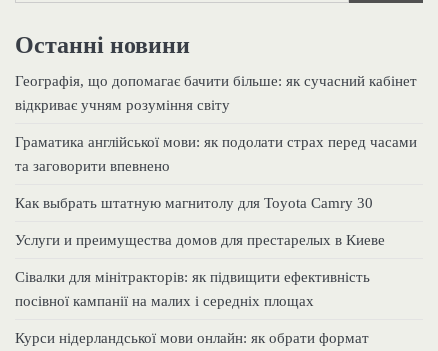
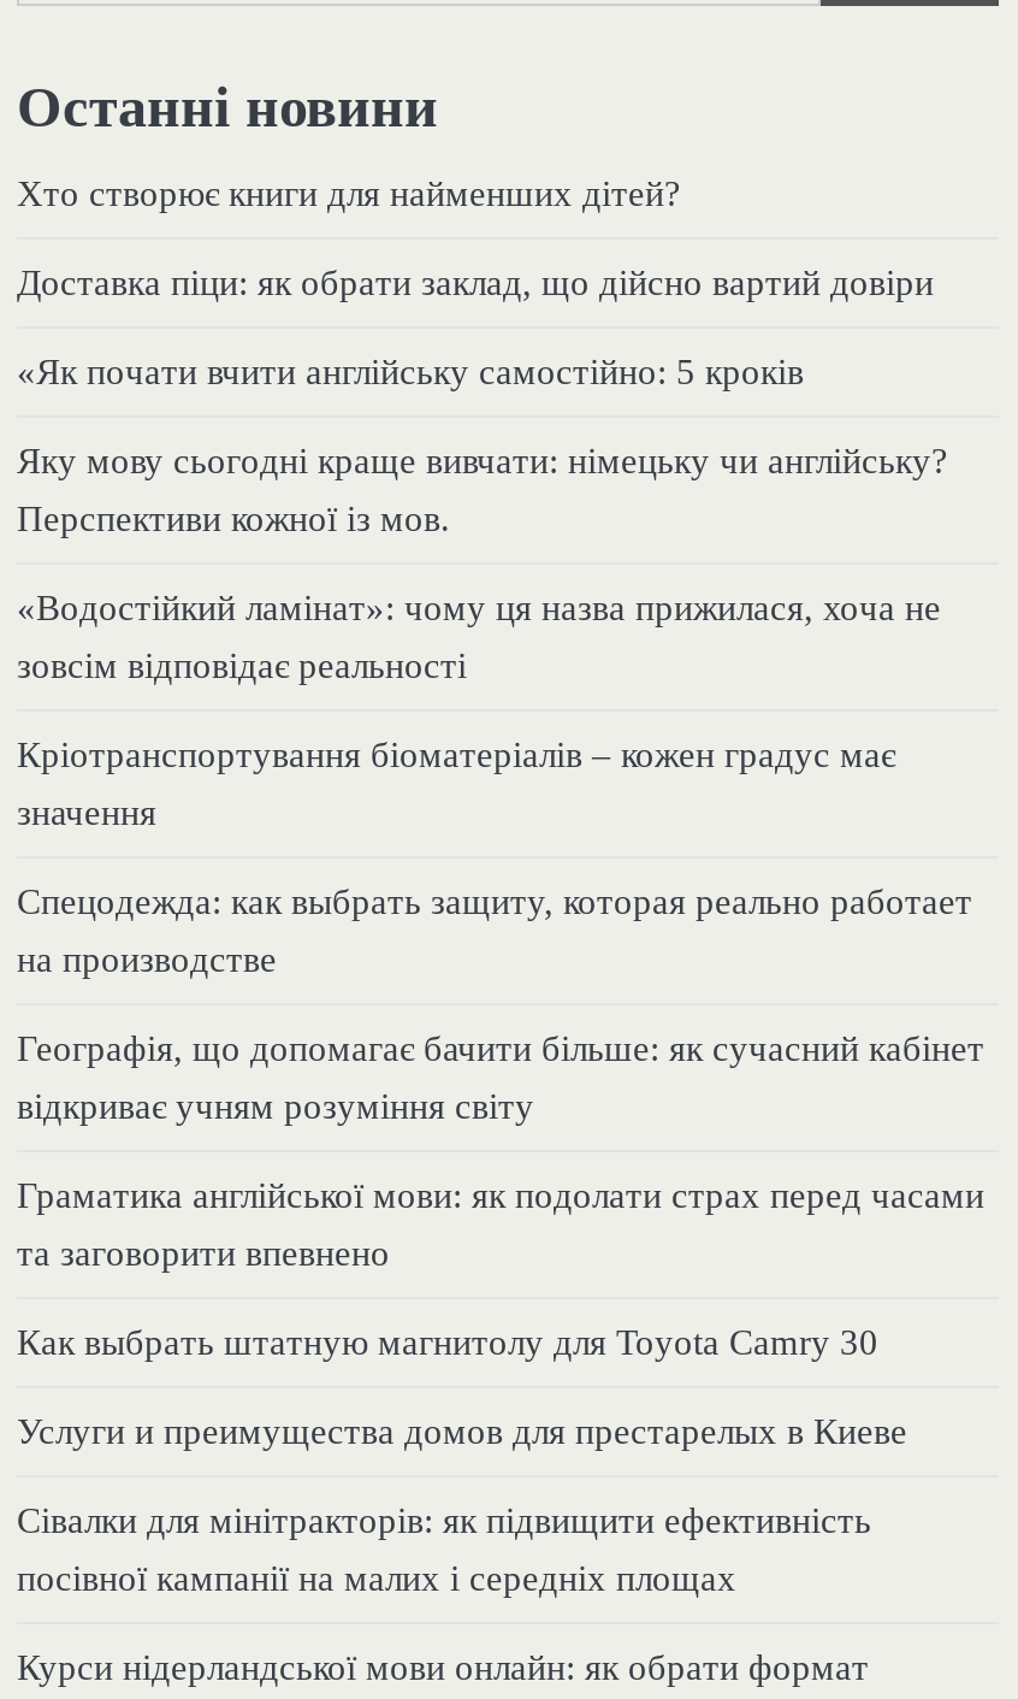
+ Хто створює книги для найменших дітей?
+ Доставка піци: як обрати заклад, що дійсно вартий довіри
+ «Як почати вчити англійську самостійно: 5 кроків
+ Яку мову сьогодні краще вивчати: німецьку чи англійську?
+ Перспективи кожної із мов.
+ «Водостійкий ламінат»: чому ця назва прижилася, хоча не
+ зовсім відповідає реальності
+ Кріотранспортування біоматеріалів – кожен градус має
+ значення
+ Спецодежда: как выбрать защиту, которая реально работает
+ на производстве
